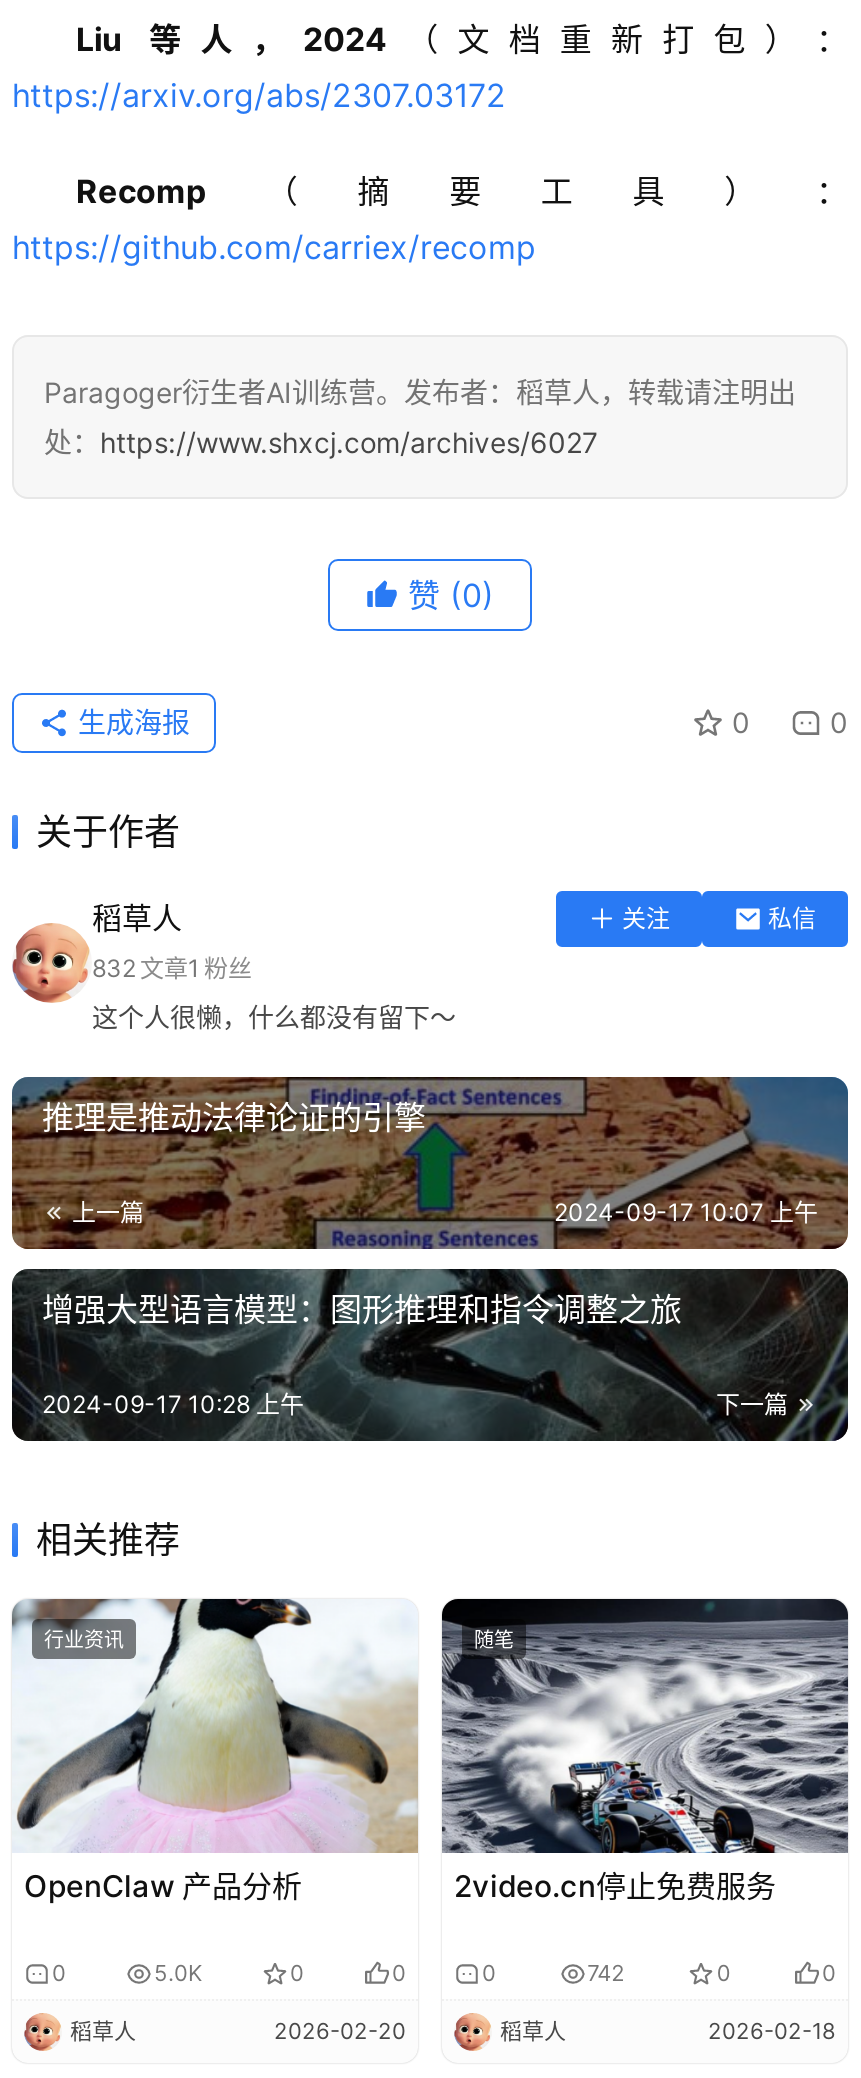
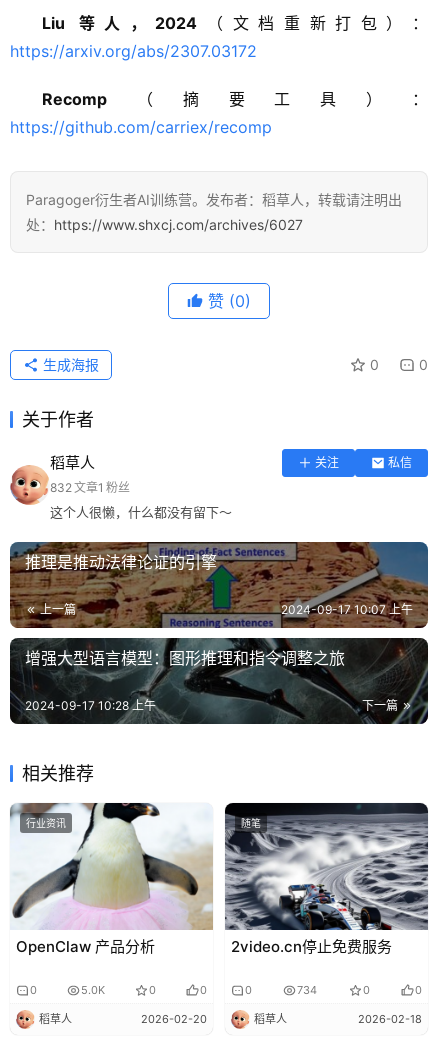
- 742
+ 734
